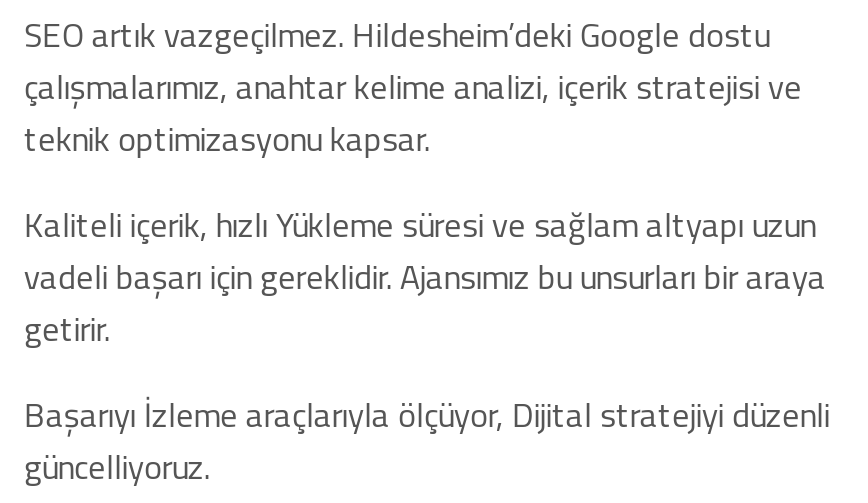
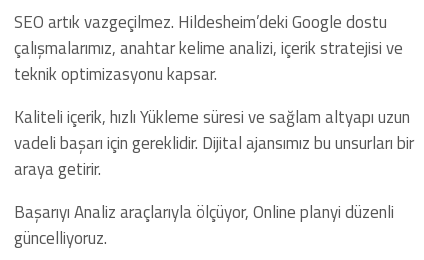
- vadeli başarı için gereklidir. Ajansımız bu unsurları bir araya
- getirir.
+ vadeli başarı için gereklidir. Dijital ajansımız bu unsurları bir
+ araya getirir.

- Başarıyı İzleme araçlarıyla ölçüyor, Dijital stratejiyi düzenli
+ Başarıyı Analiz araçlarıyla ölçüyor, Online planyi düzenli
